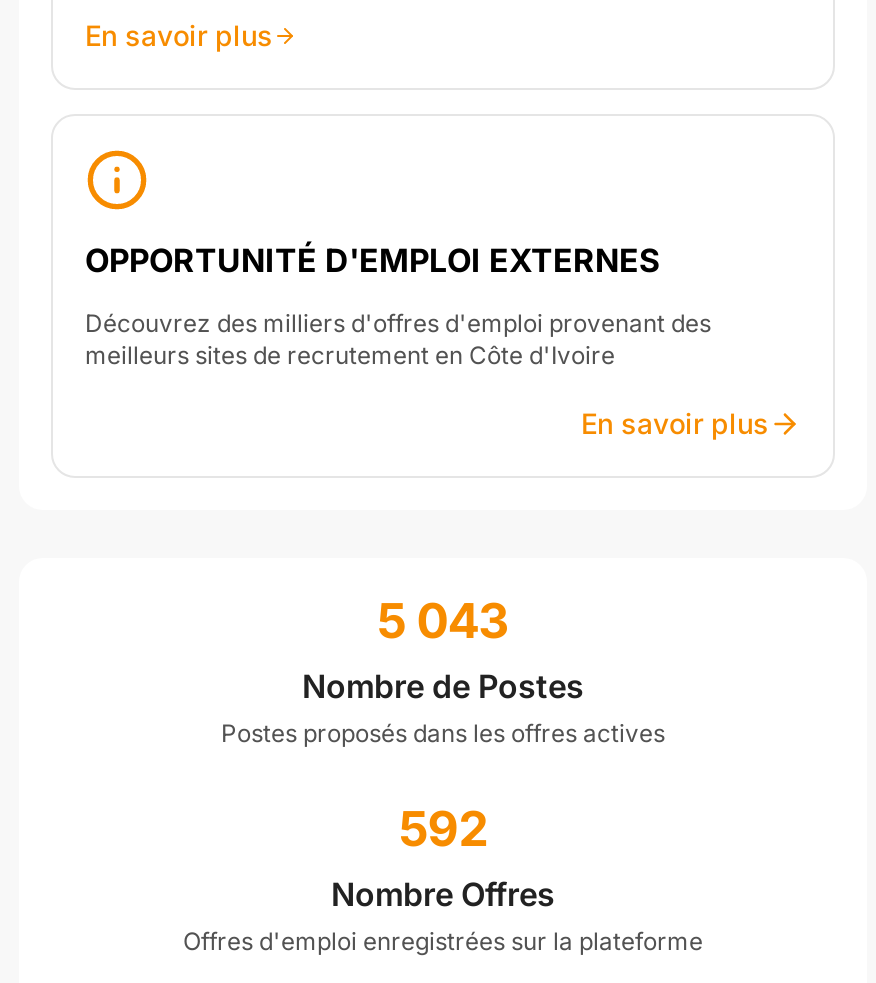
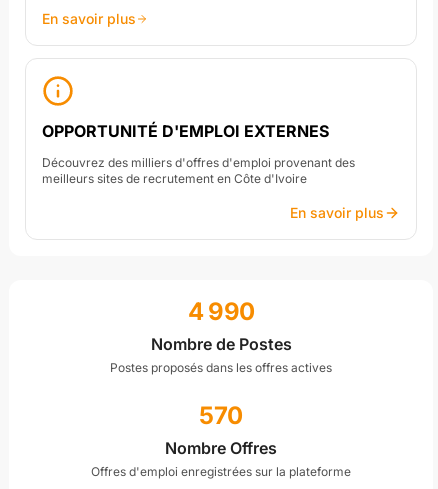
- 5 043
+ 4 990

- 592
+ 570
